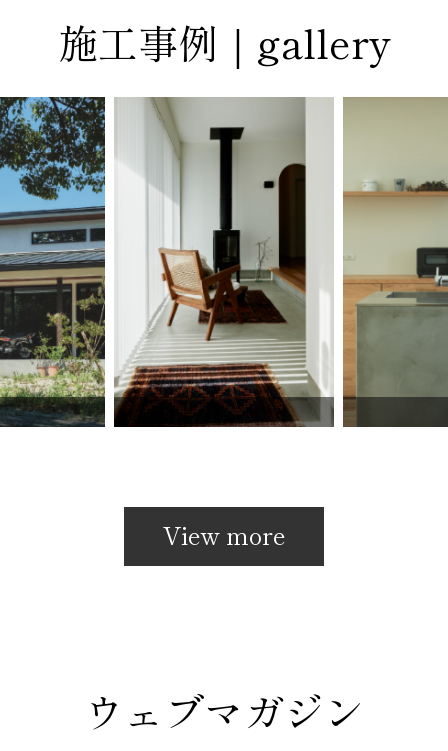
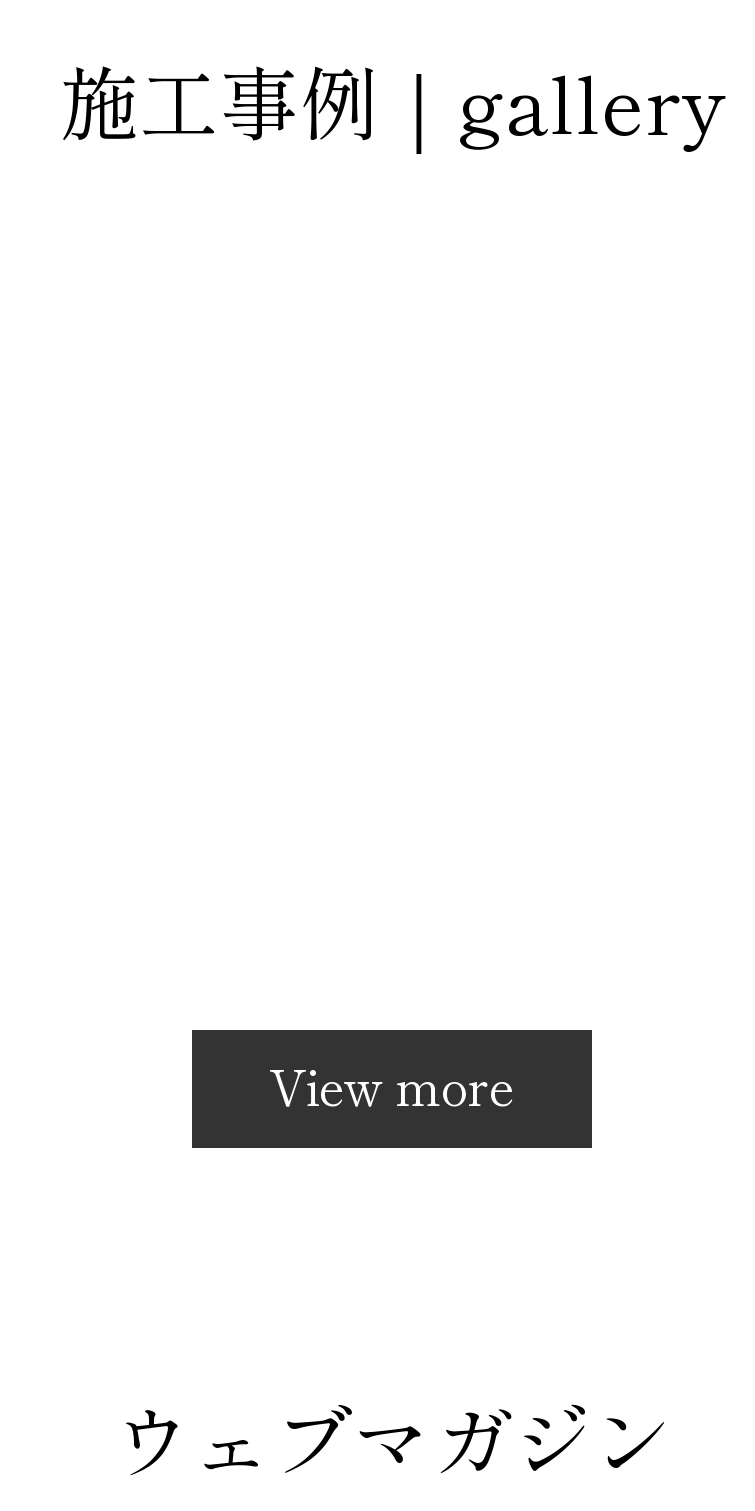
- [image]

- [image]

- [image]
